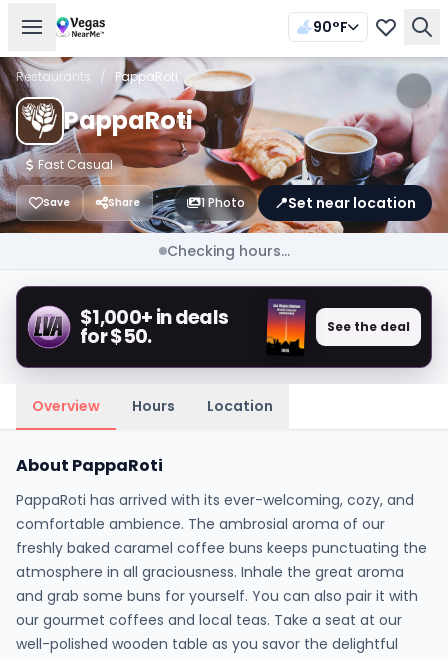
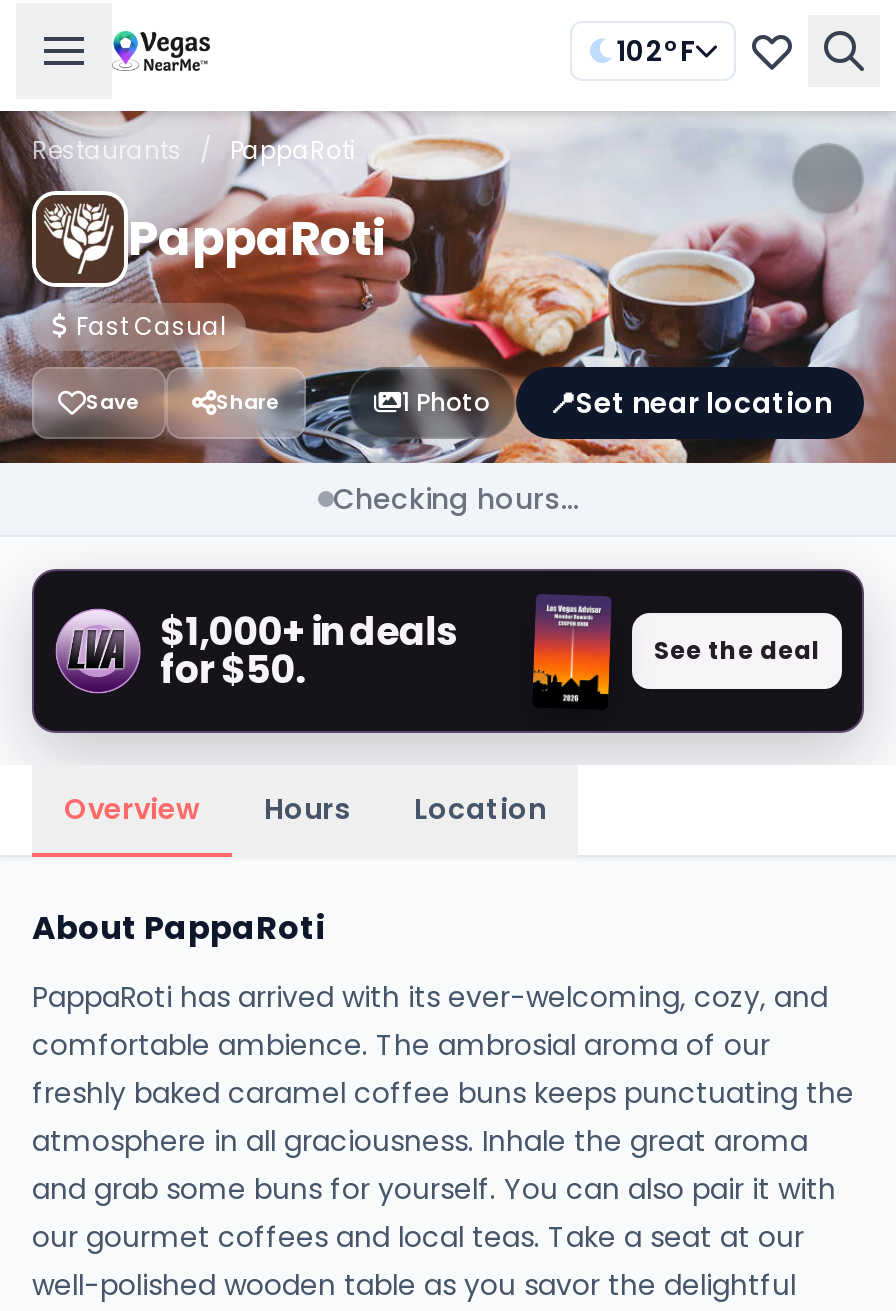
- 90°F
+ 102°F
